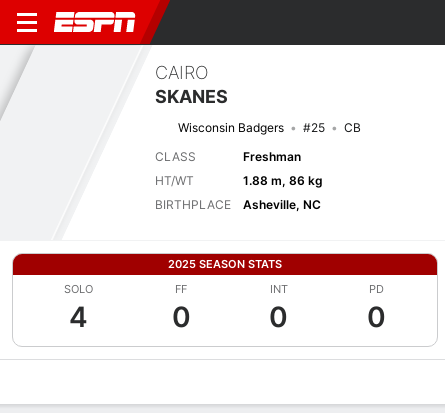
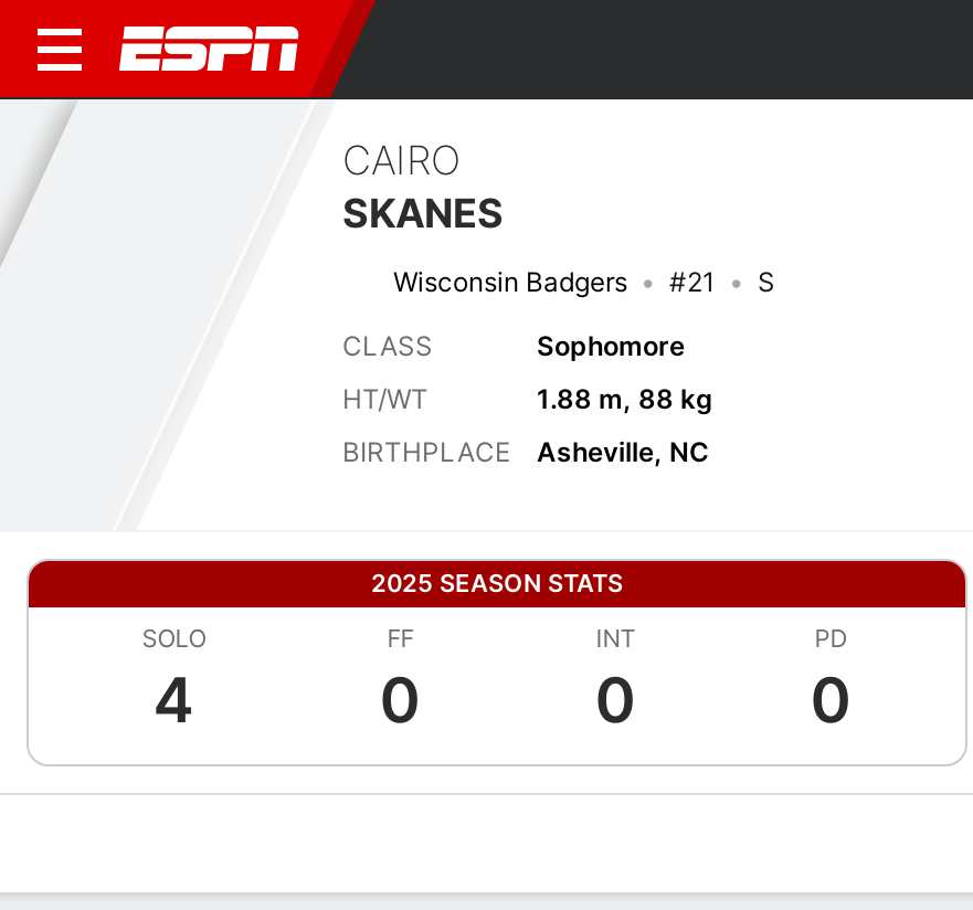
- #25
- CB
+ #21
+ S

- Freshman
+ Sophomore

- 1.88 m, 86 kg
+ 1.88 m, 88 kg
